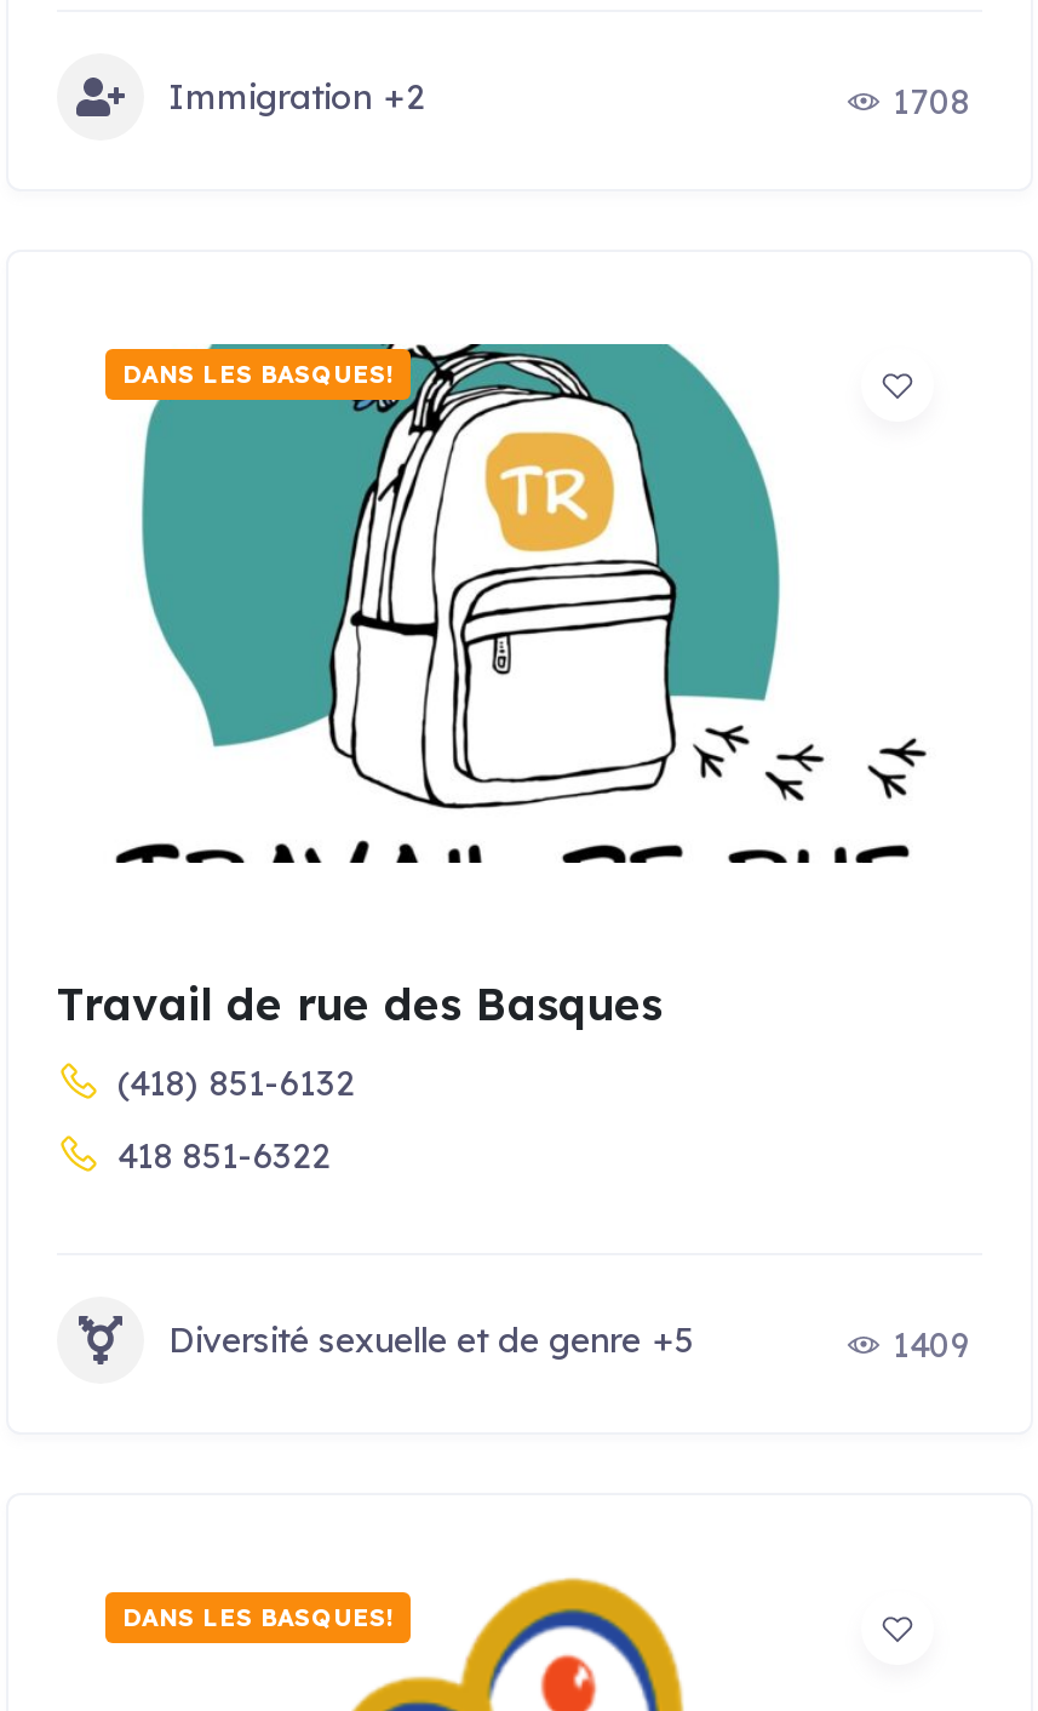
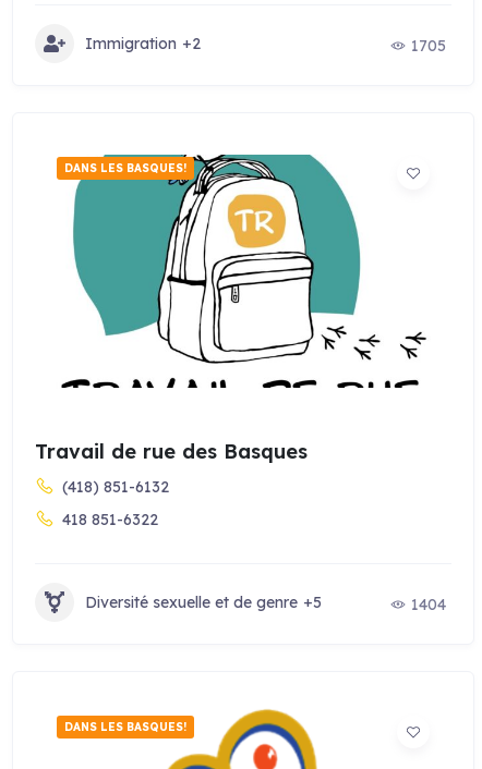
- 1708
+ 1705

- 1409
+ 1404
